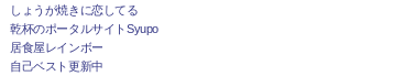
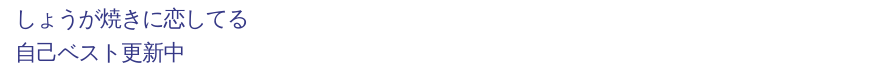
- 乾杯のポータルサイトSyupo
- 居食屋レインボー
